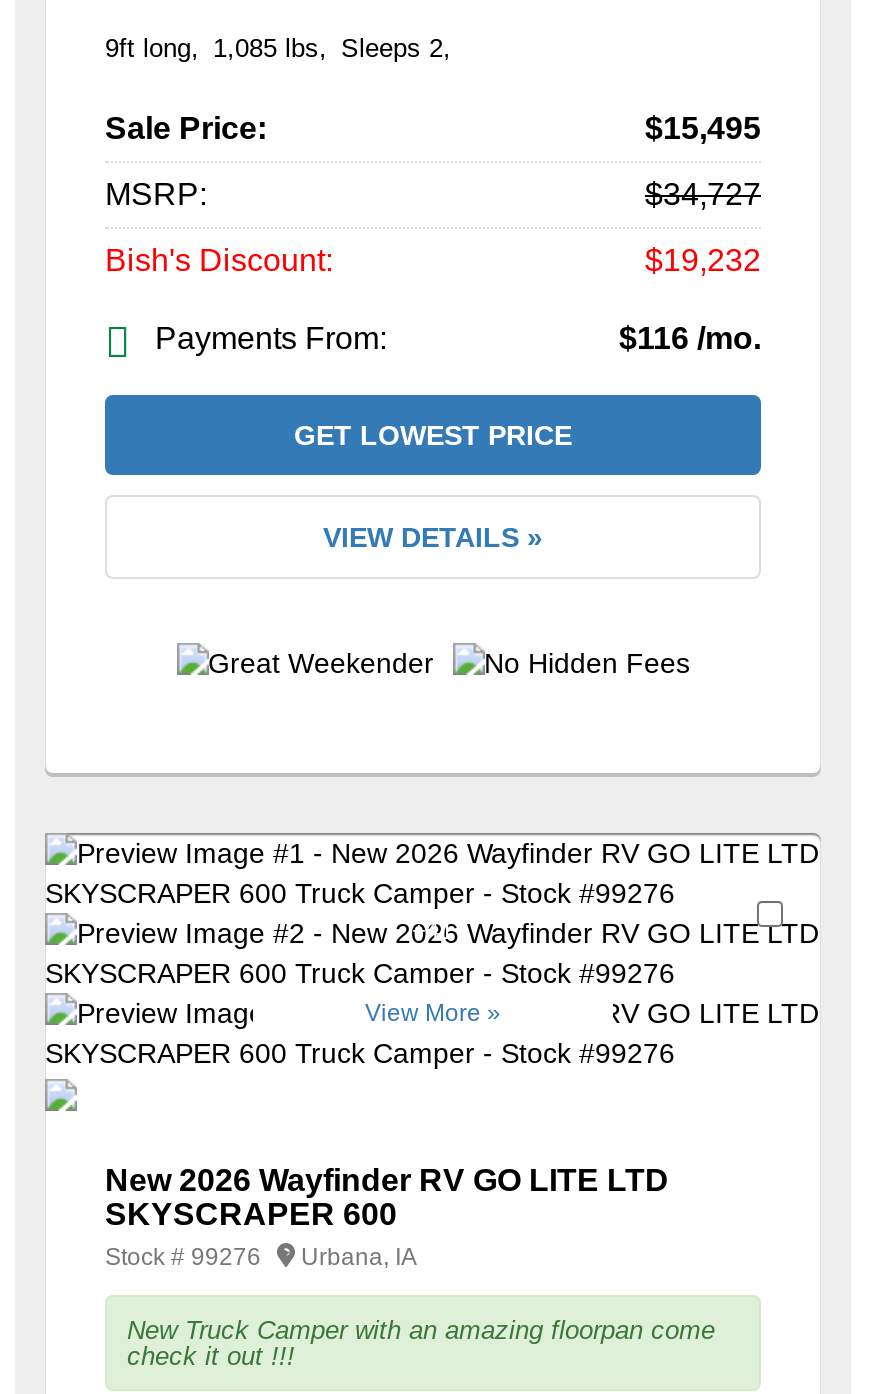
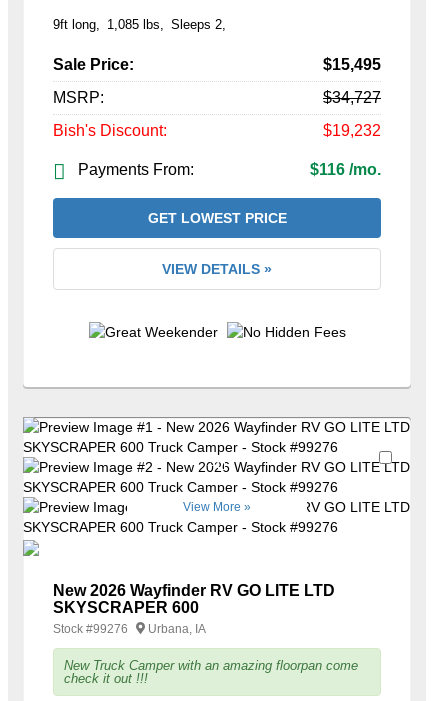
- Stock # 99276 Urbana, IA
+ Stock #99276 Urbana, IA
